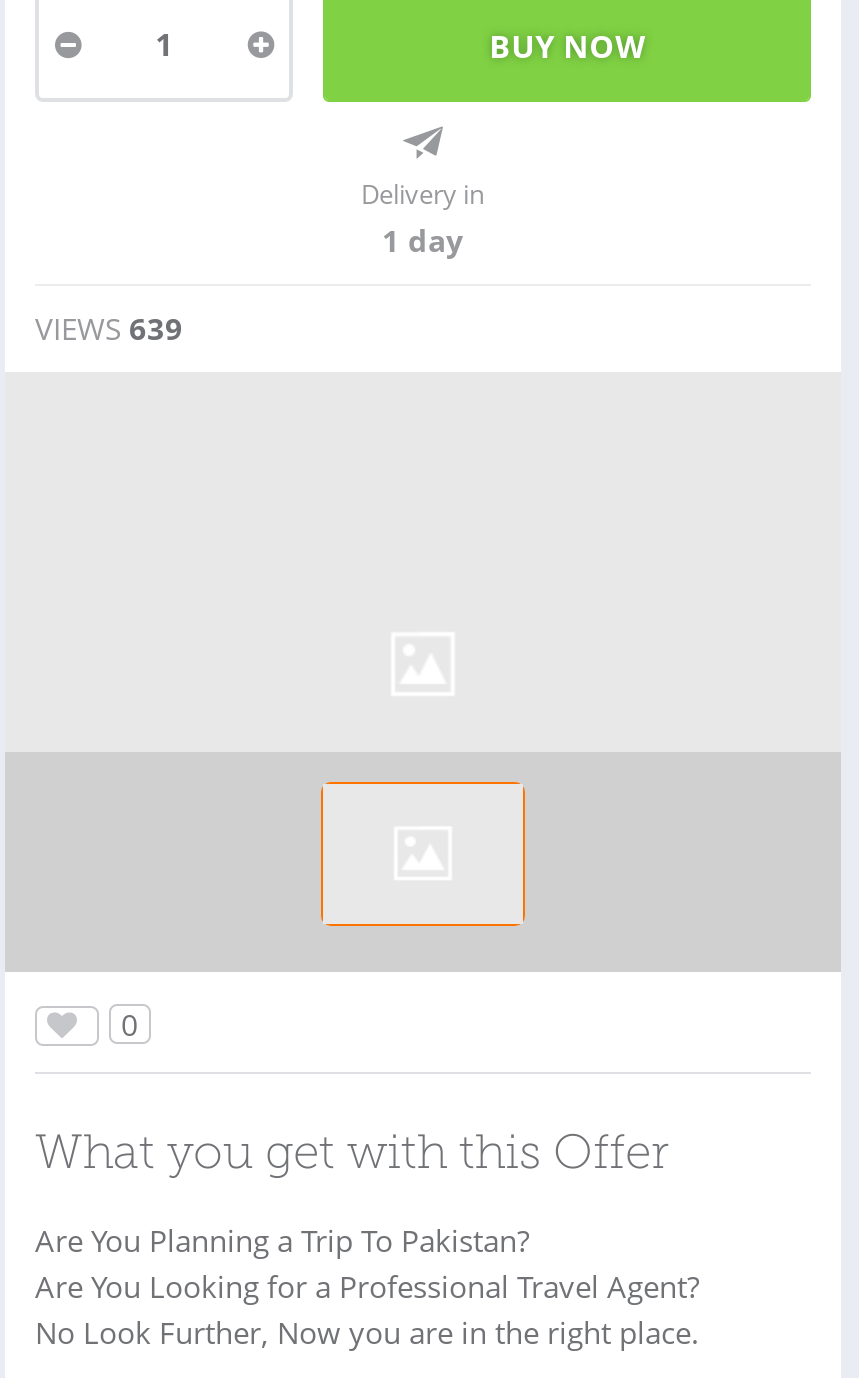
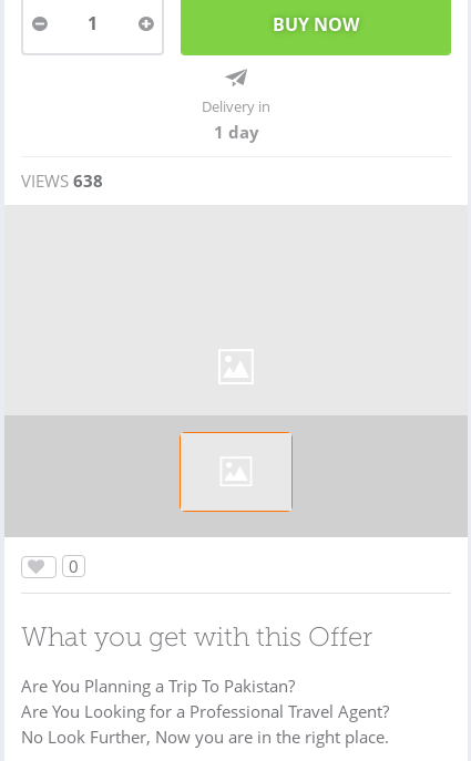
- VIEWS 639
+ VIEWS 638
